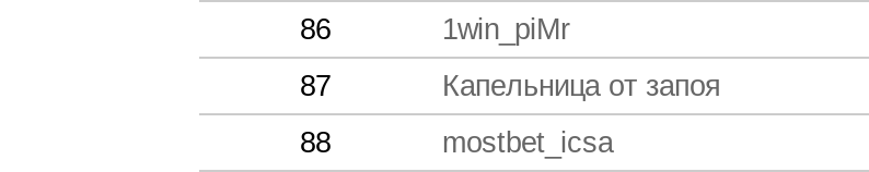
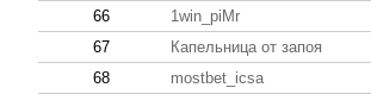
- 86
+ 66

- 87
+ 67

- 88
+ 68
